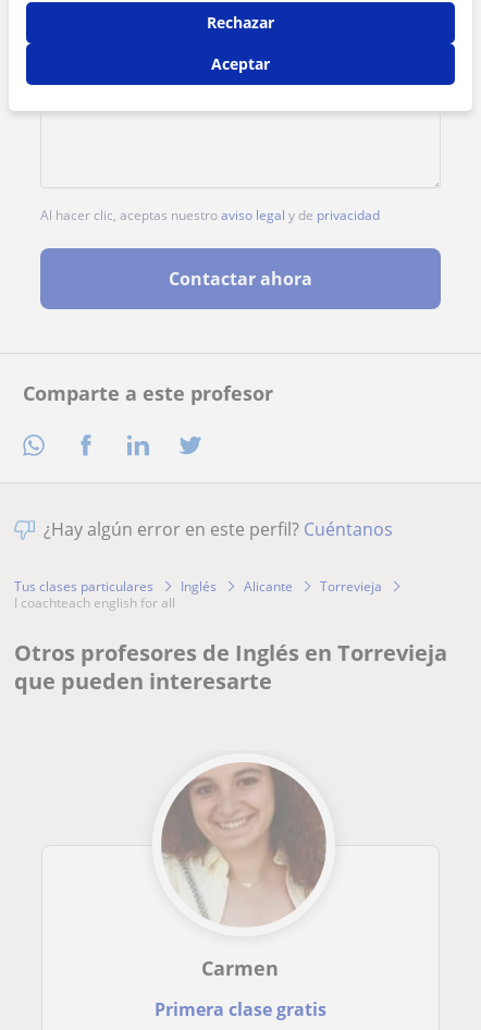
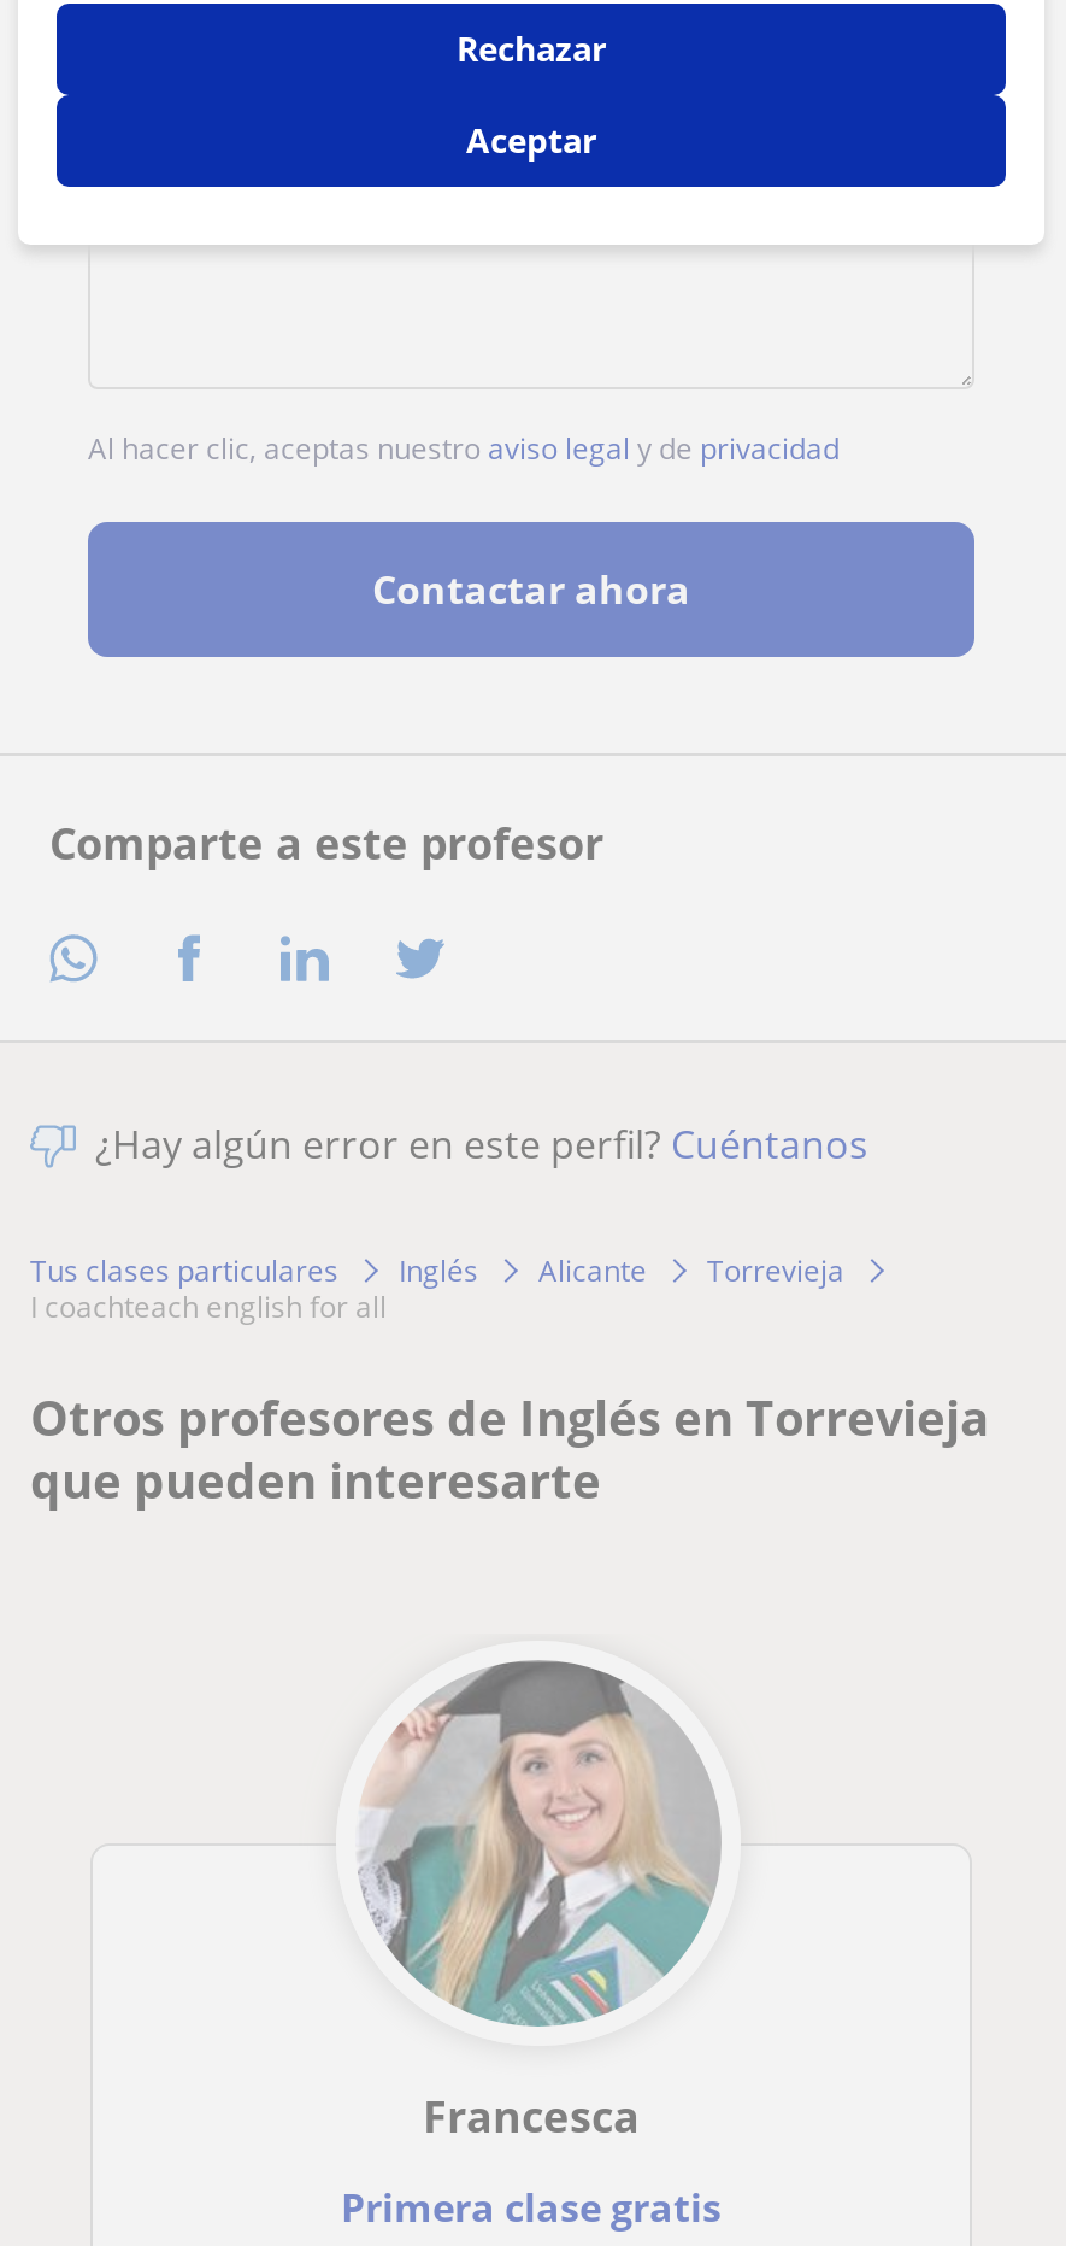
- [image]
- Carmen
+ [image]
+ Francesca
